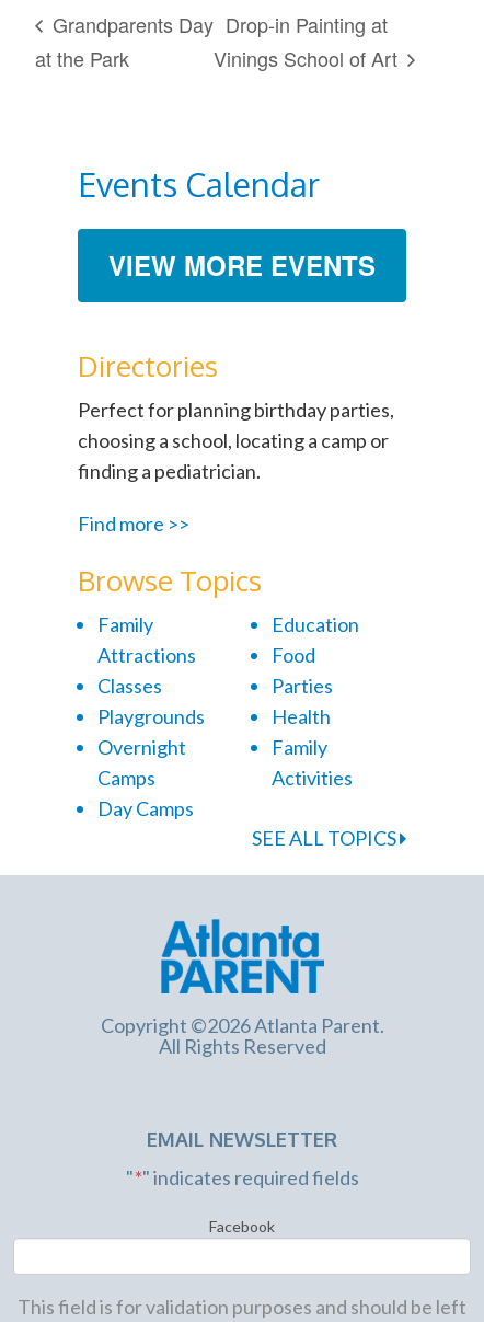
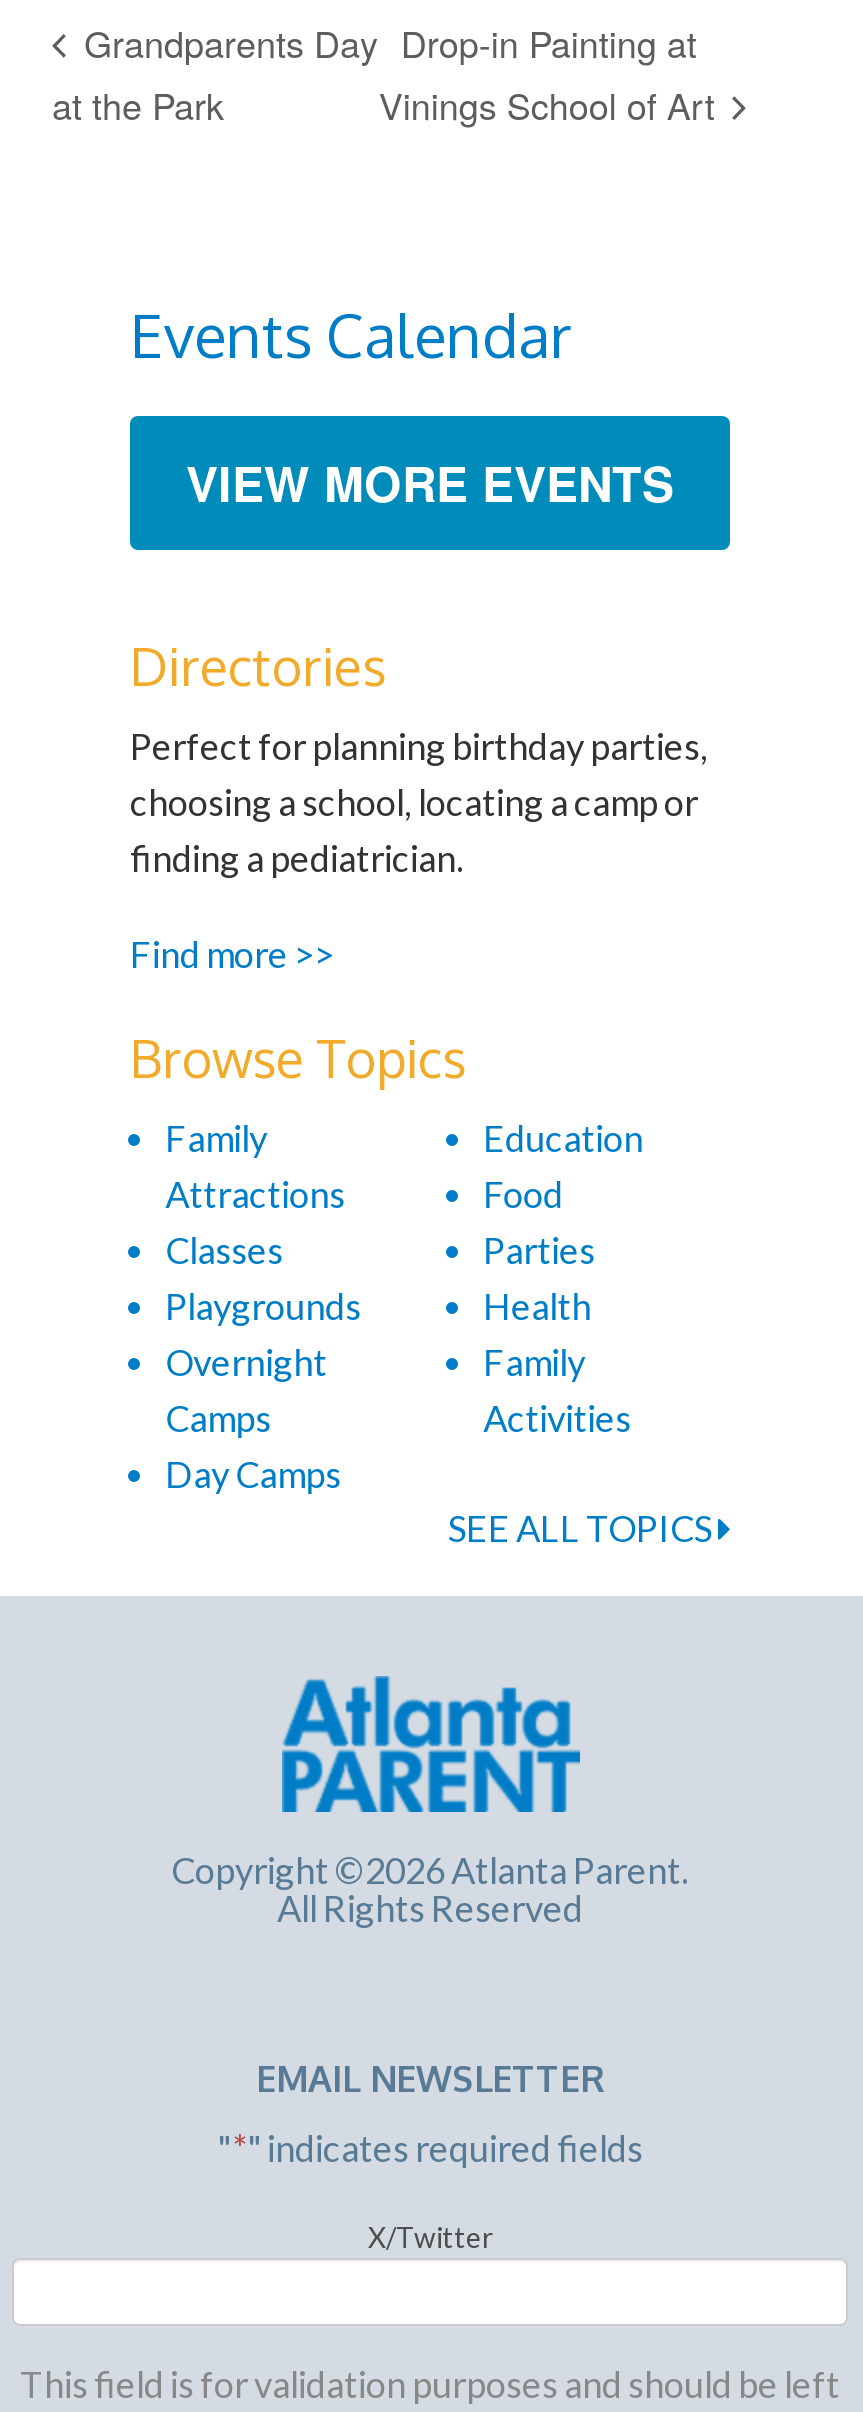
- Facebook
+ X/Twitter
